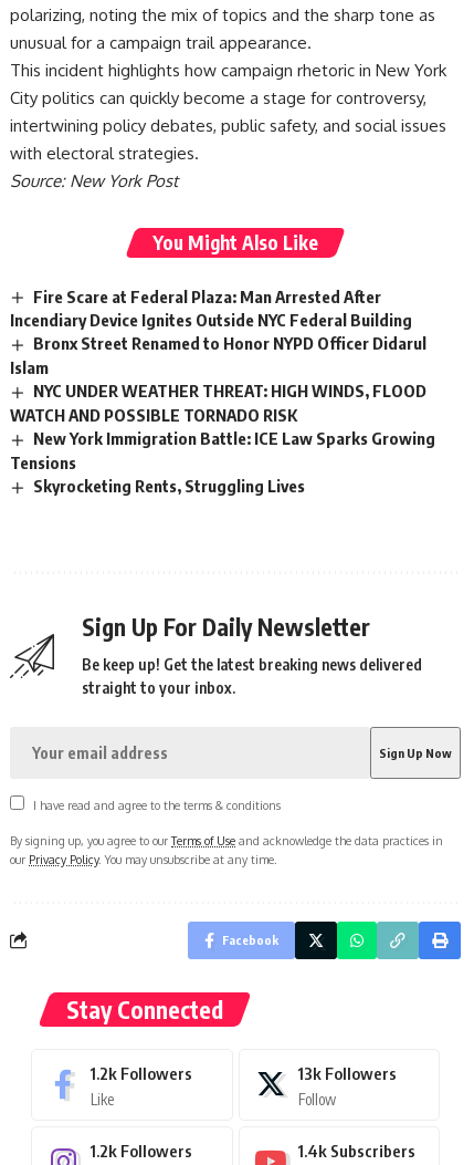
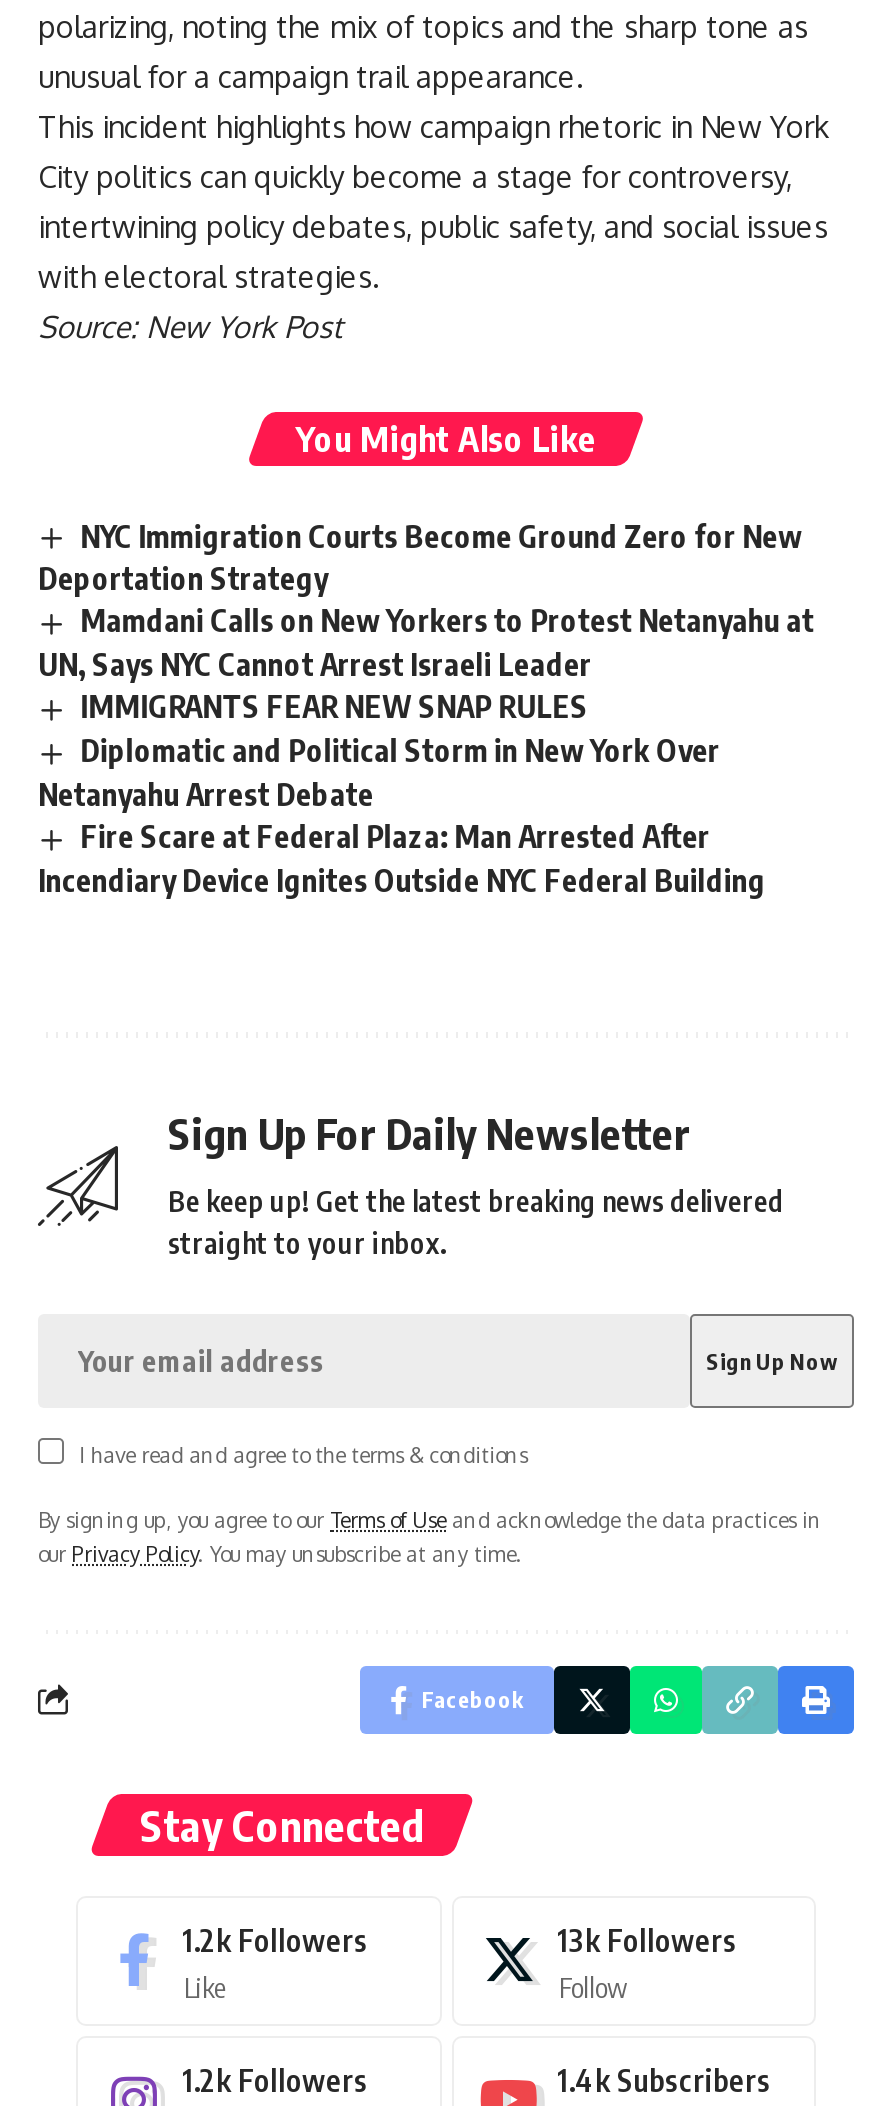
+ NYC Immigration Courts Become Ground Zero for New
+ Deportation Strategy
+ Mamdani Calls on New Yorkers to Protest Netanyahu at
+ UN, Says NYC Cannot Arrest Israeli Leader
+ IMMIGRANTS FEAR NEW SNAP RULES
+ Diplomatic and Political Storm in New York Over
+ Netanyahu Arrest Debate

moved down: Fire Scare at Federal Plaza: Man Arrested After | Incendiary Device Ignites Outside NYC Federal Building

- Bronx Street Renamed to Honor NYPD Officer Didarul
- Islam
- NYC UNDER WEATHER THREAT: HIGH WINDS, FLOOD
- WATCH AND POSSIBLE TORNADO RISK
- New York Immigration Battle: ICE Law Sparks Growing
- Tensions
- Skyrocketing Rents, Struggling Lives
